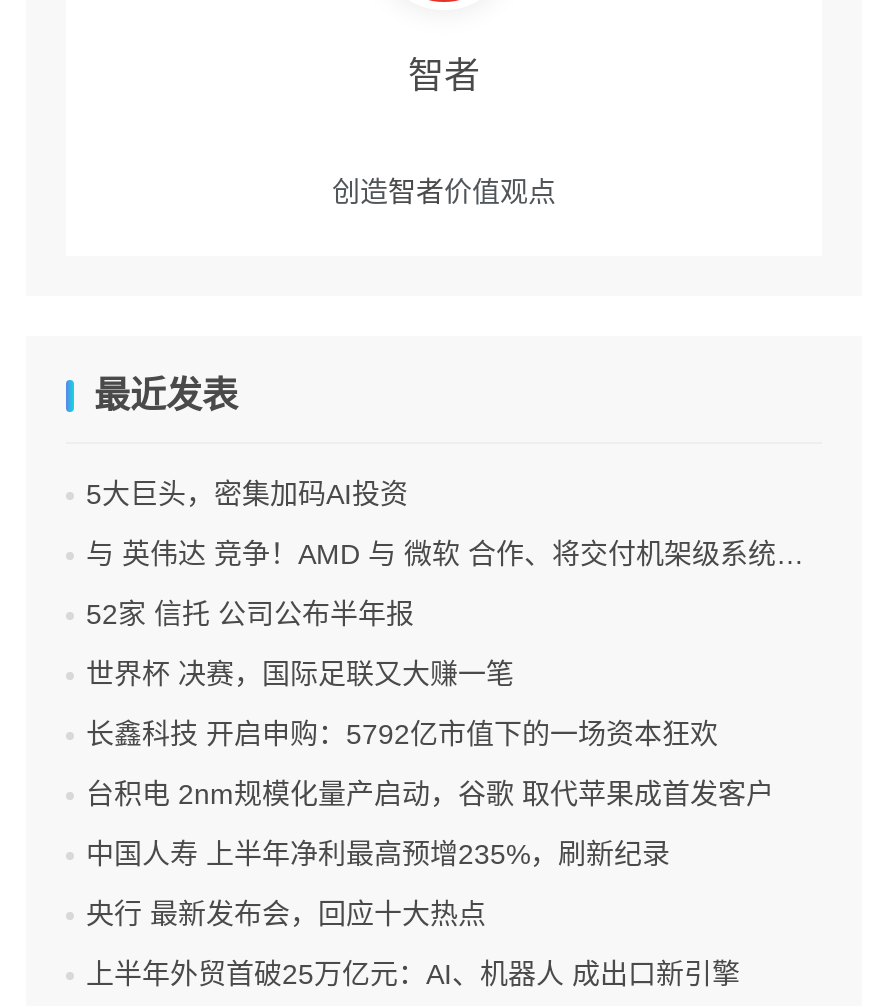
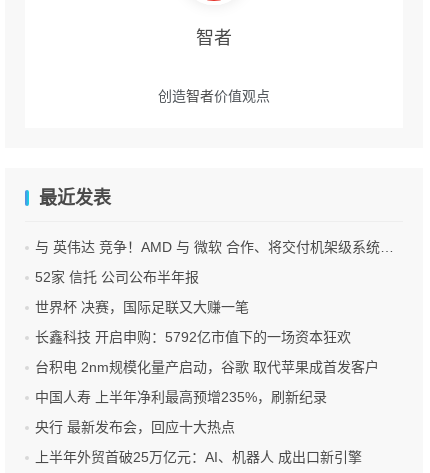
- 5大巨头，密集加码AI投资
